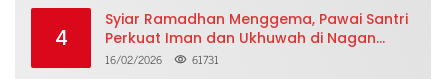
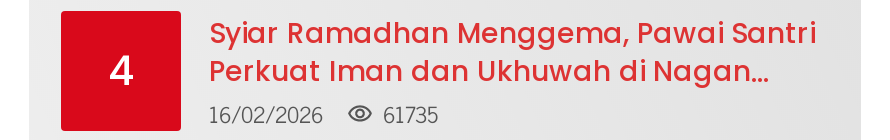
- 61731
+ 61735
